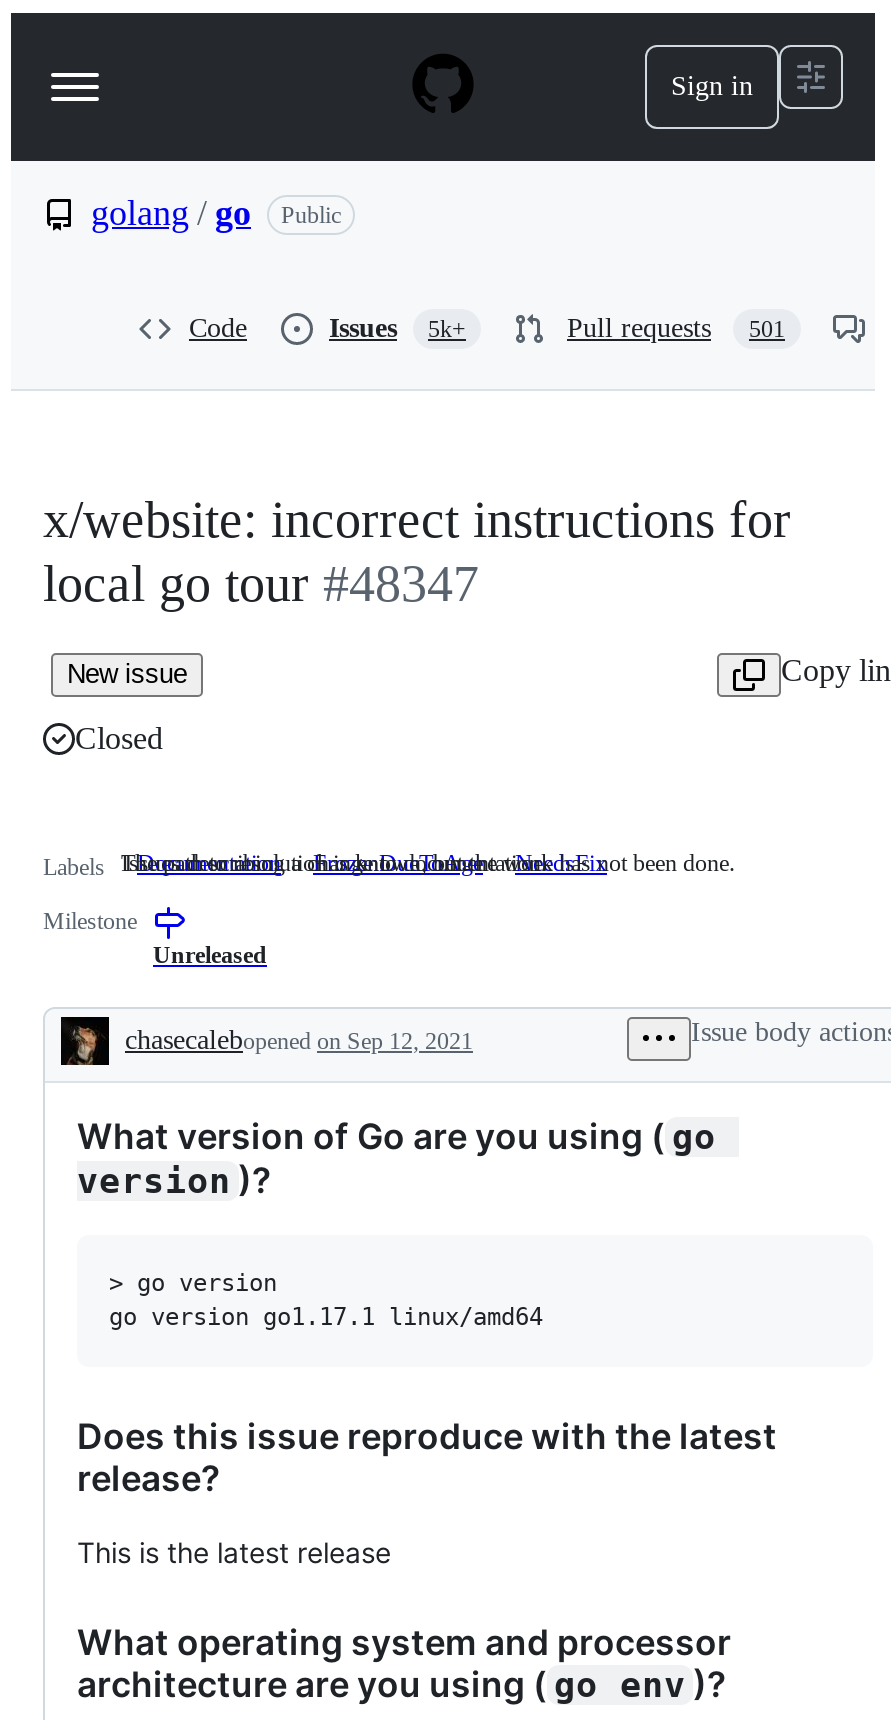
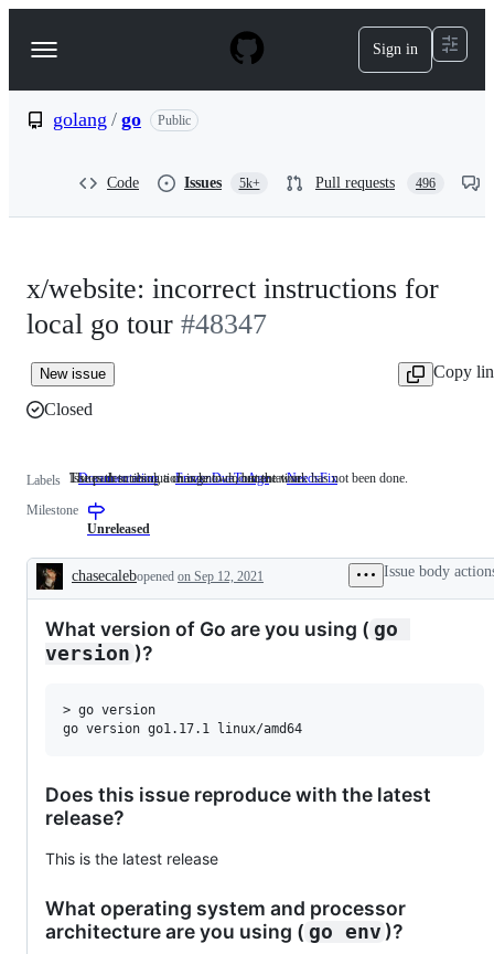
- Pull requests 501
+ Pull requests 496
